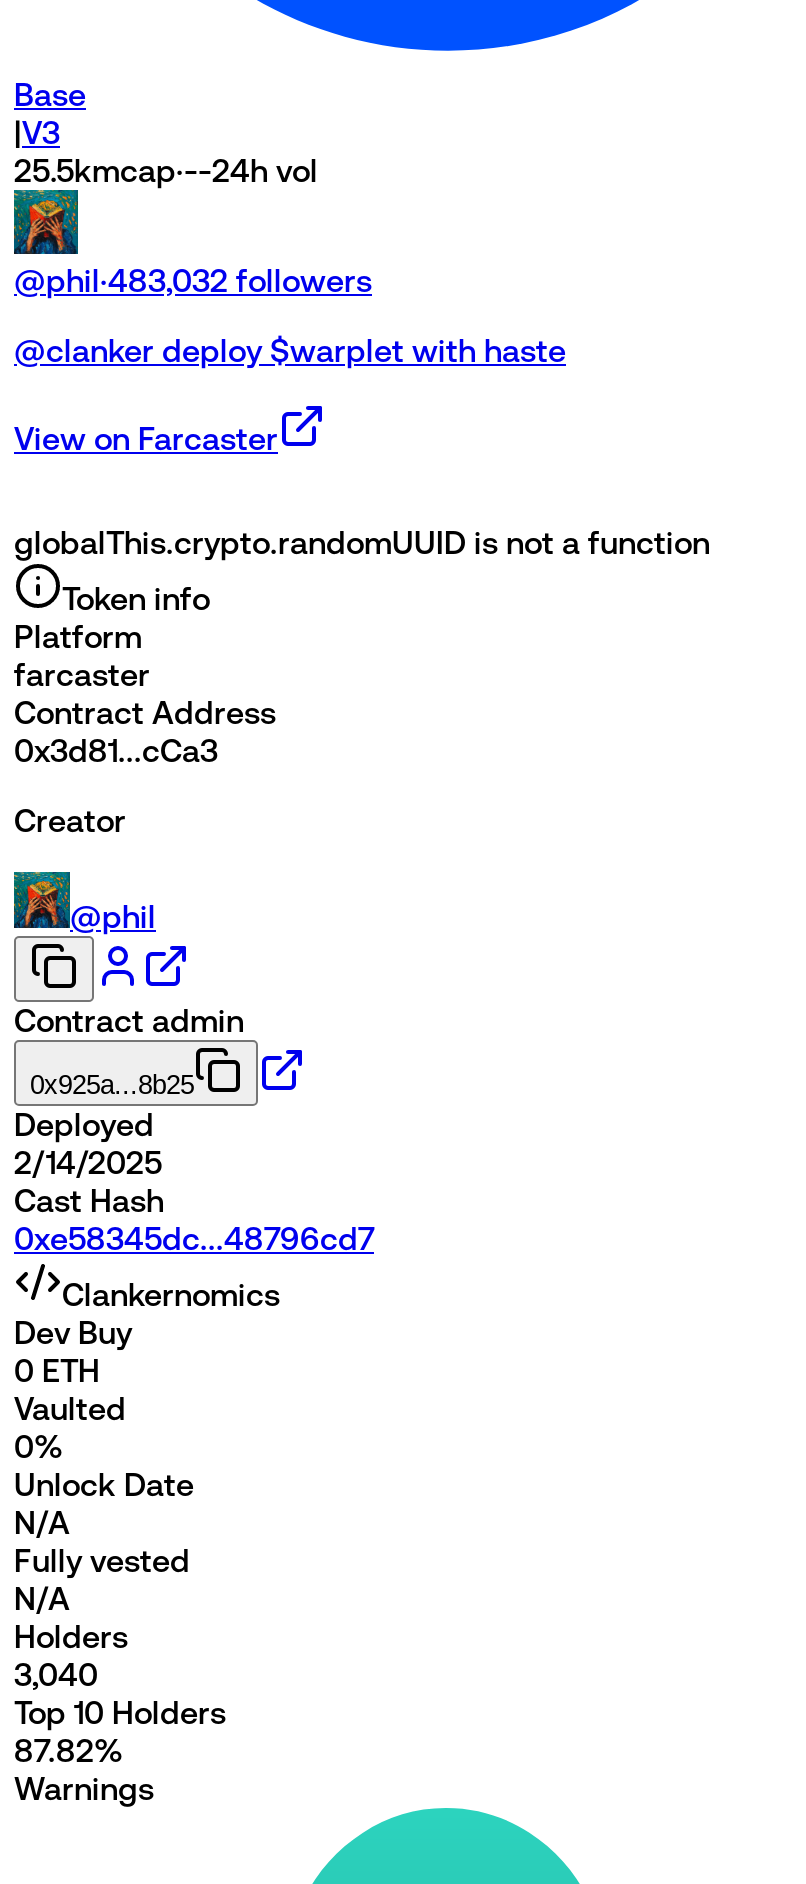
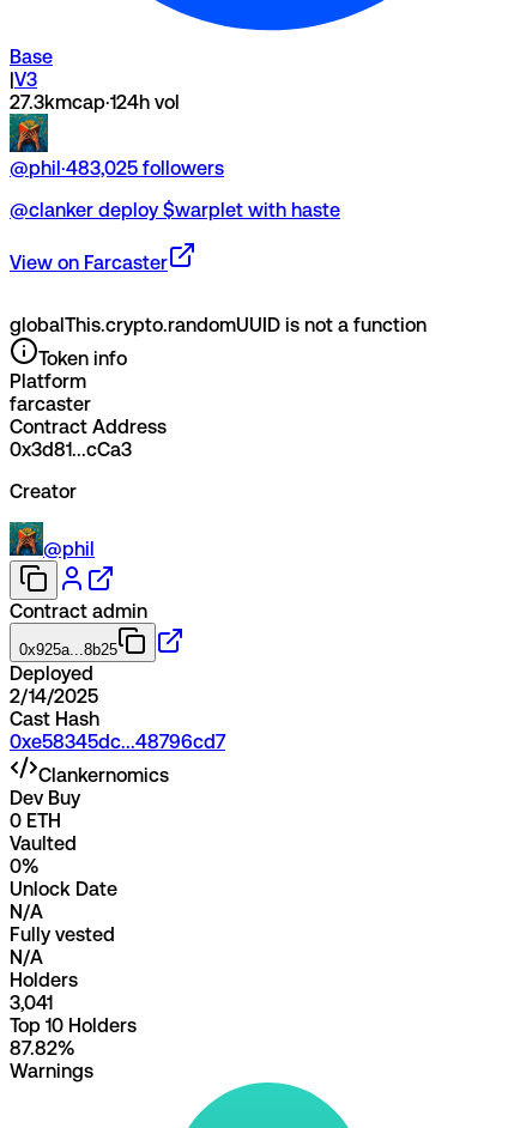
- 25.5kmcap·--24h vol
+ 27.3kmcap·124h vol

- @phil·483,032 followers
+ @phil·483,025 followers

- 3,040
+ 3,041
